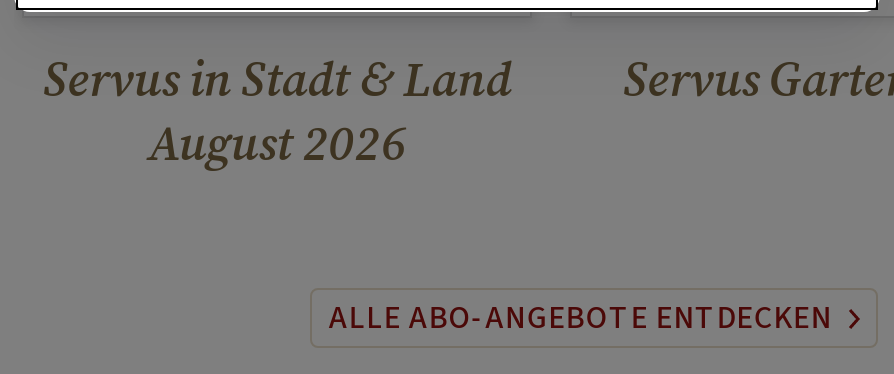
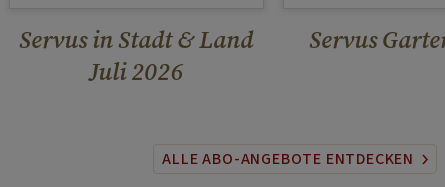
- August 2026
+ Juli 2026
